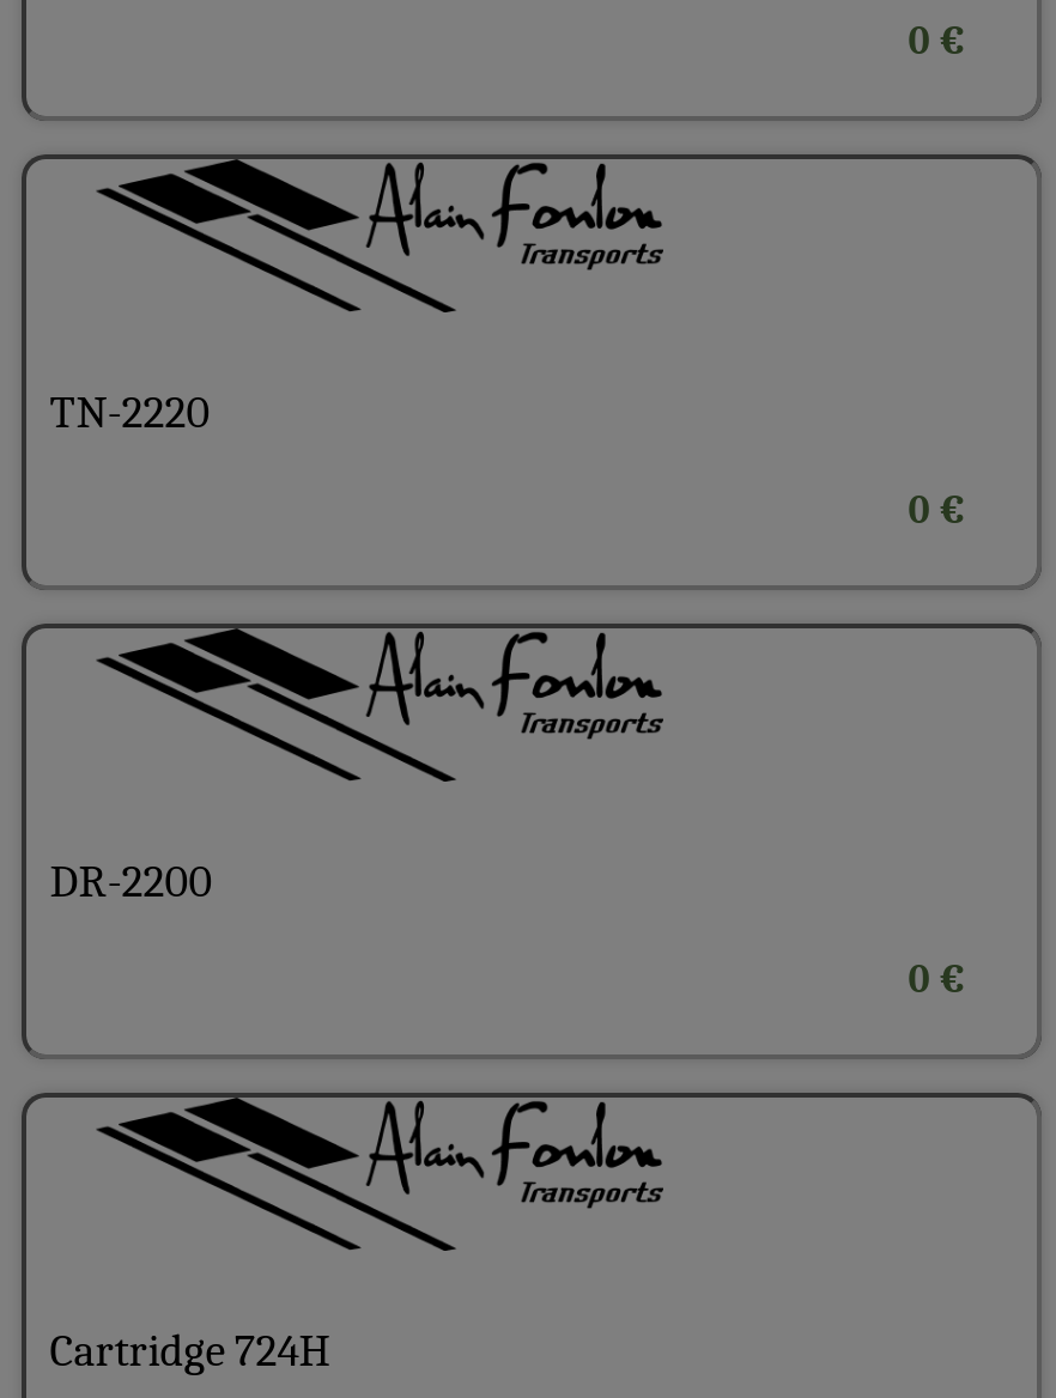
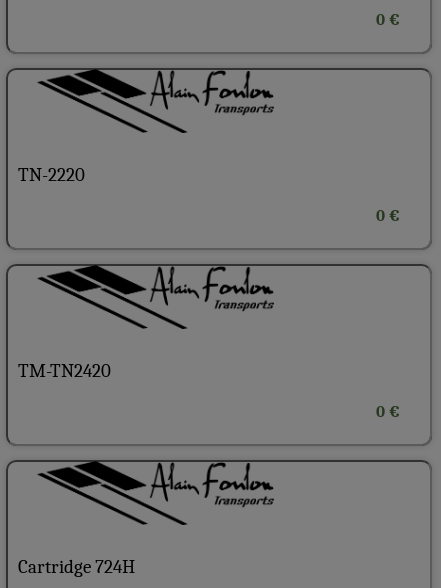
- DR-2200
+ TM-TN2420
